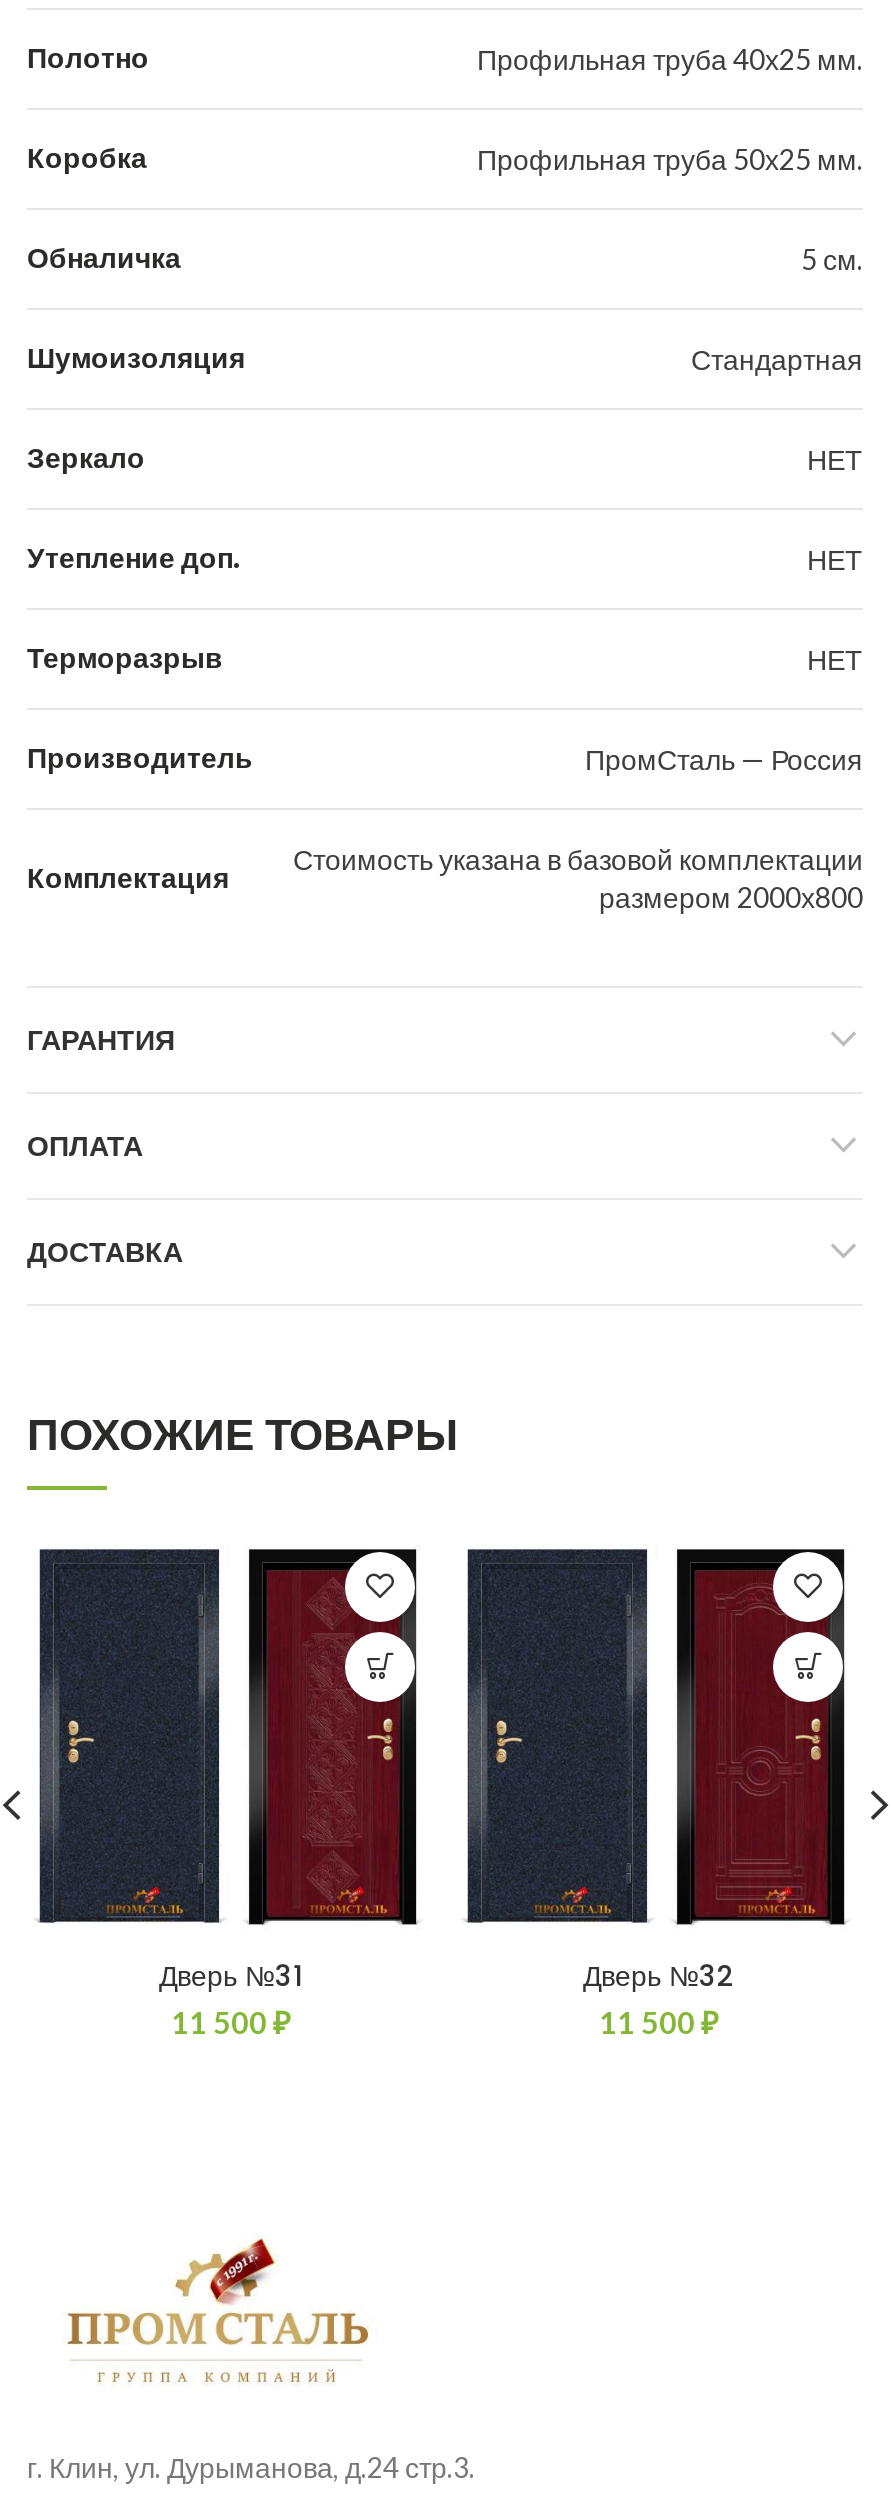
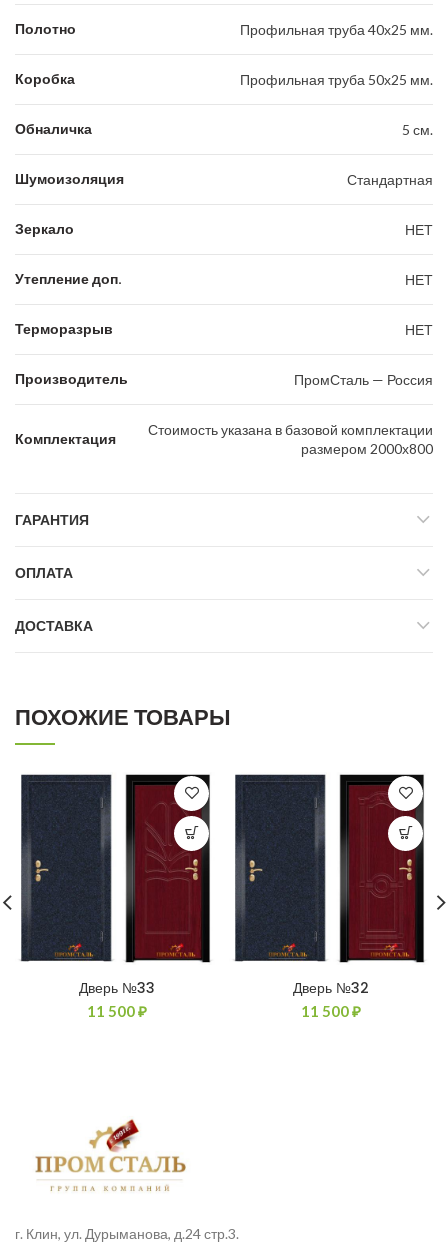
- Дверь №31
+ Дверь №33
